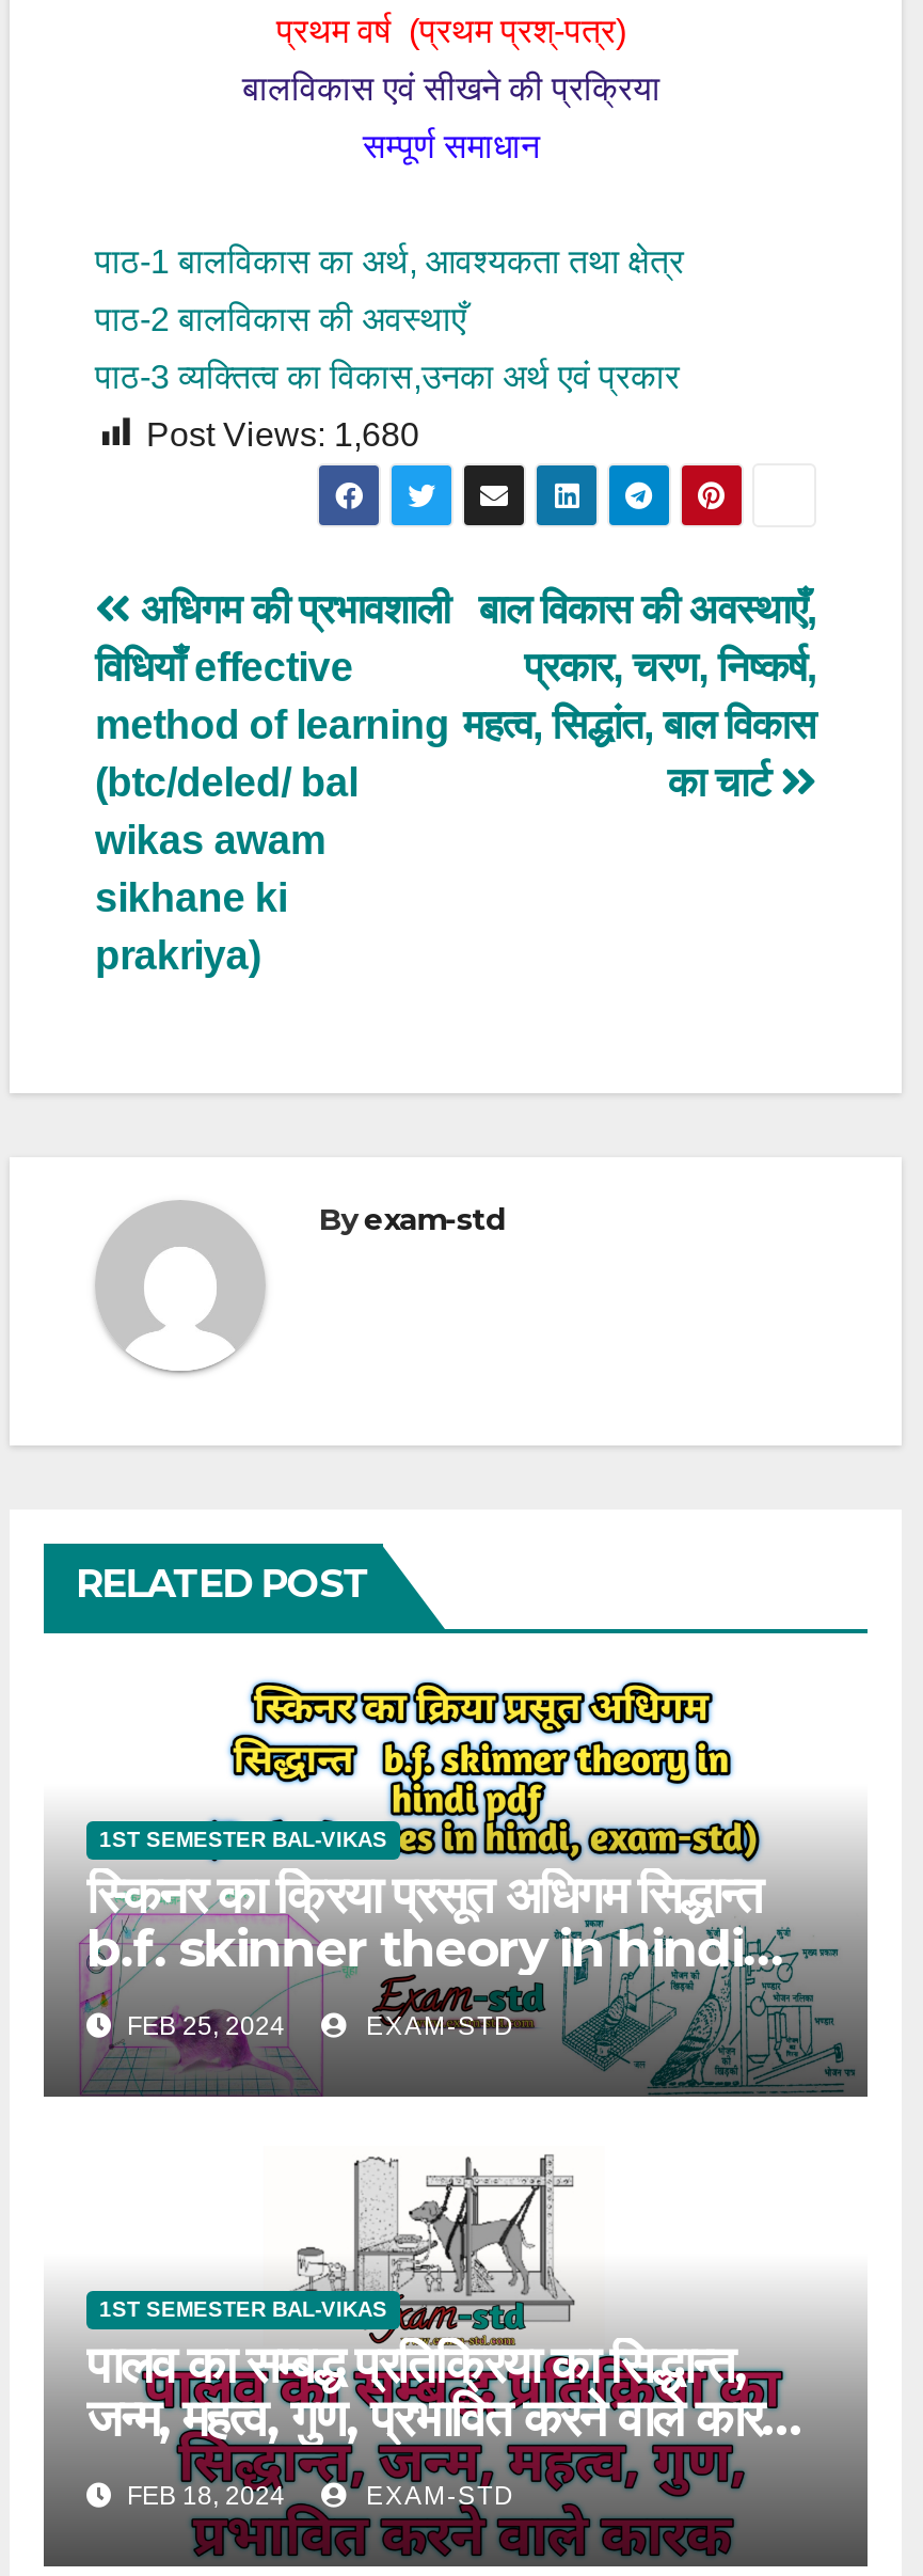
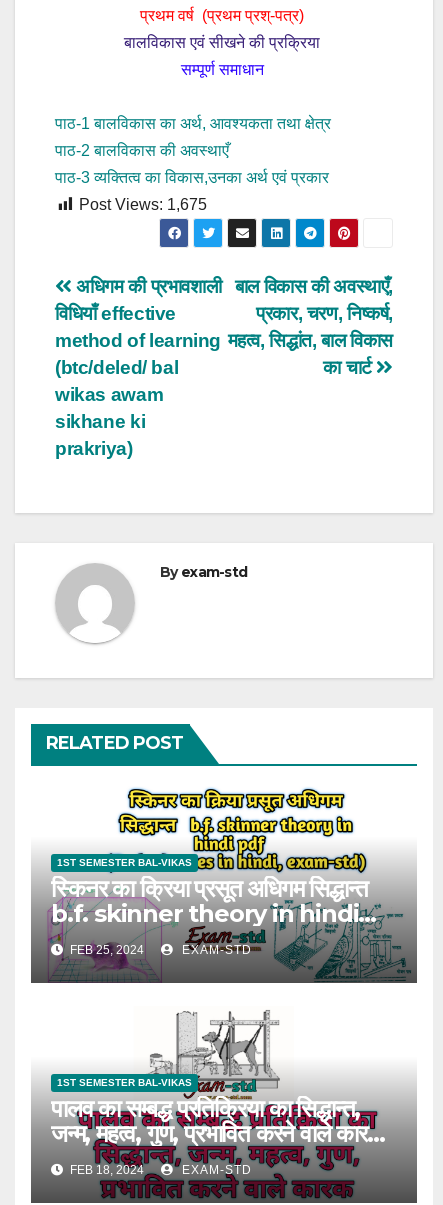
- Post Views: 1,680
+ Post Views: 1,675
